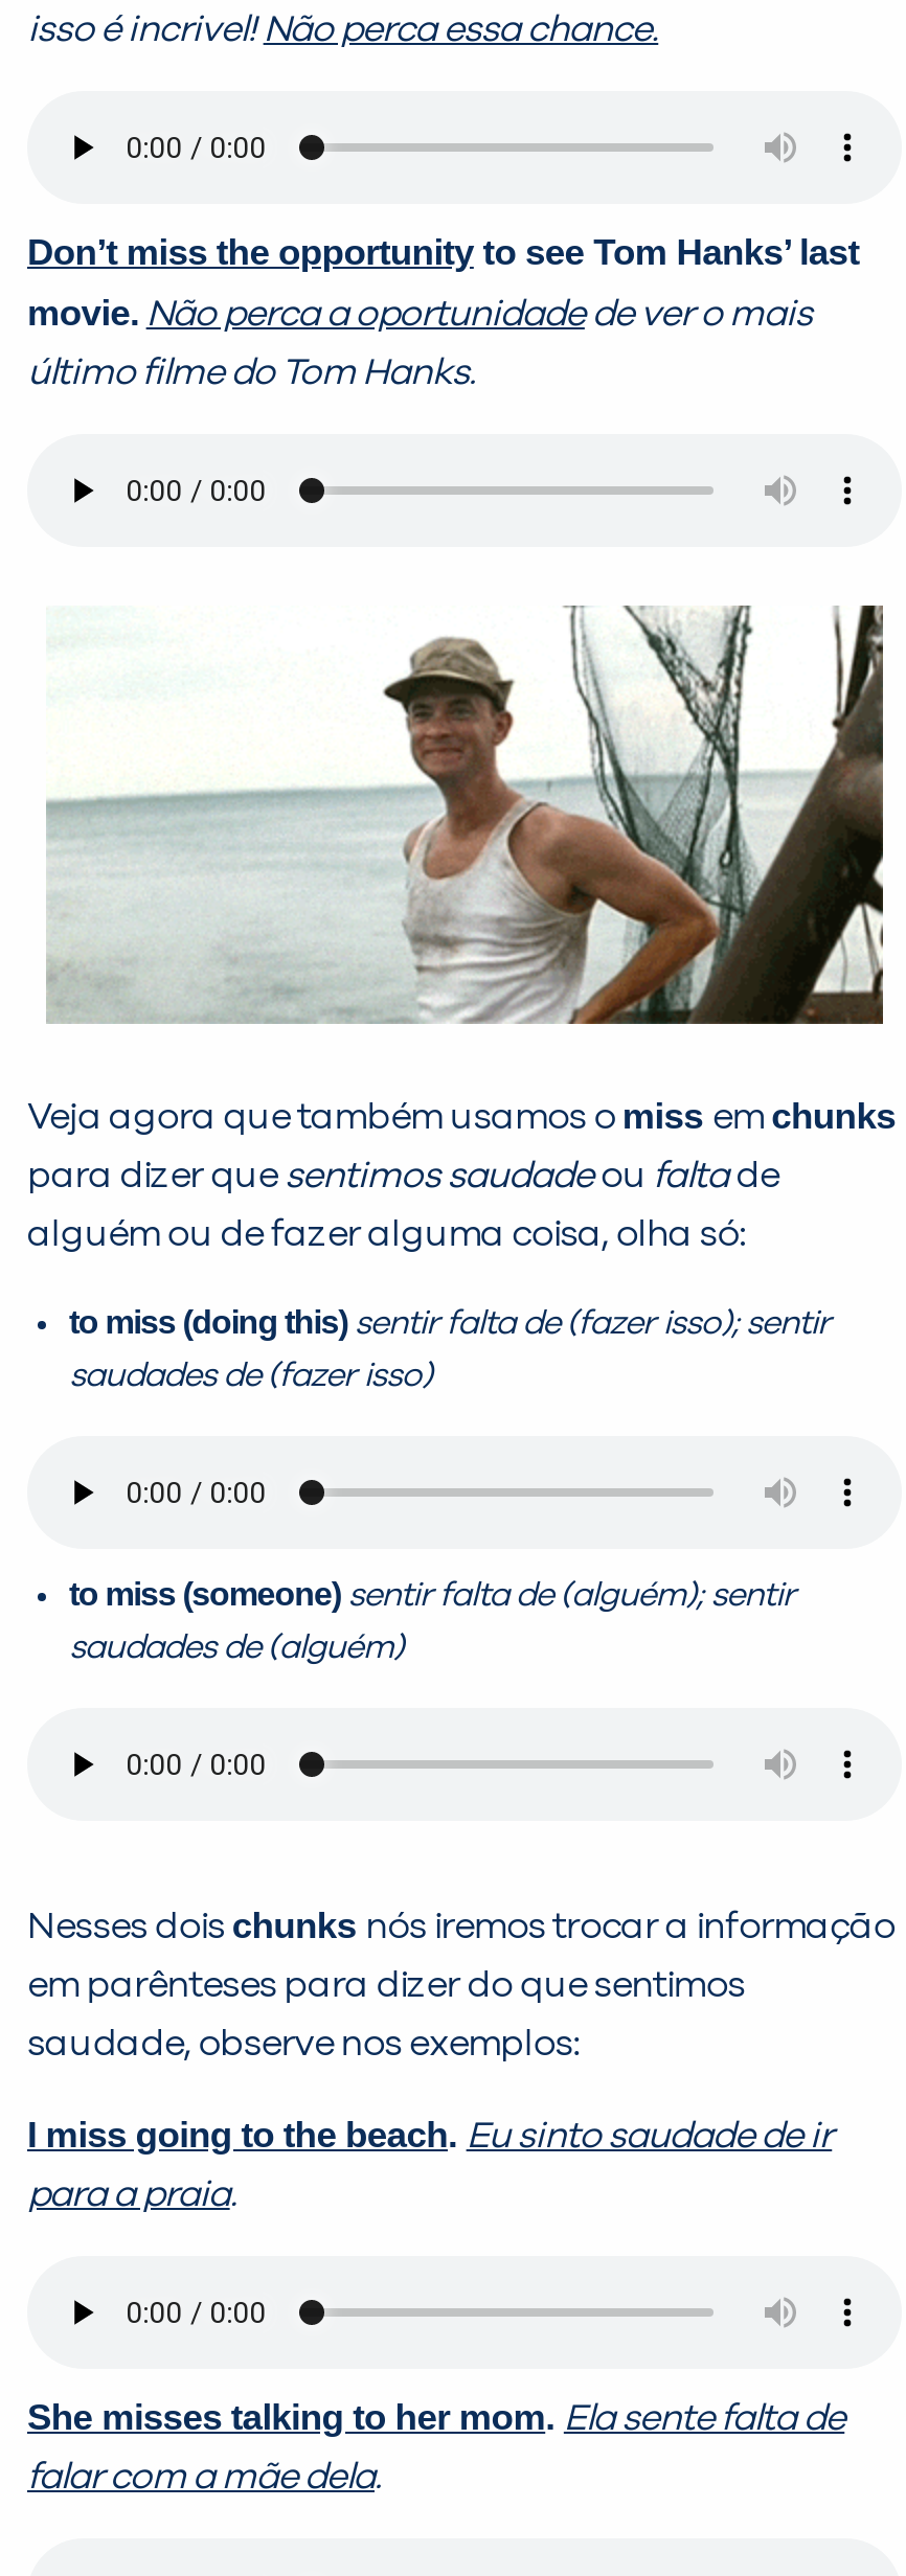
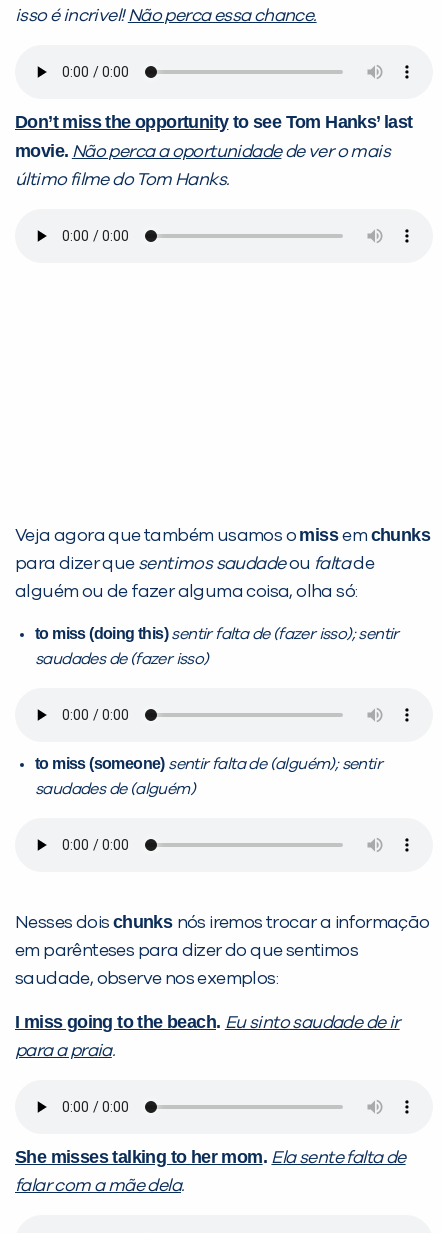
- [image]
